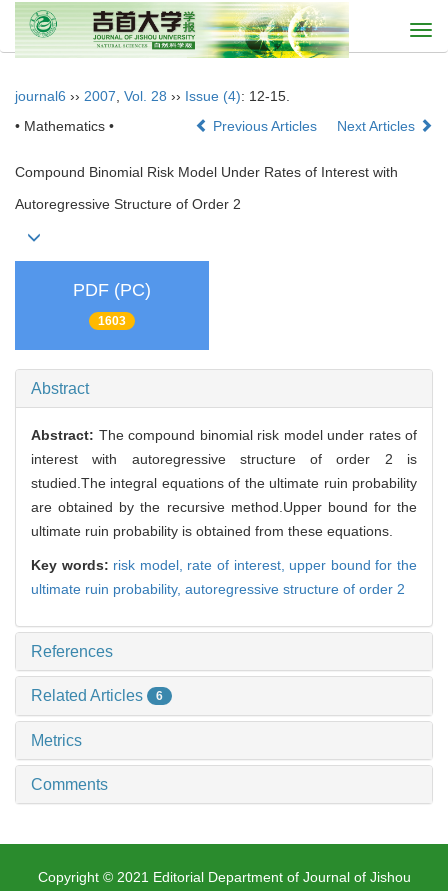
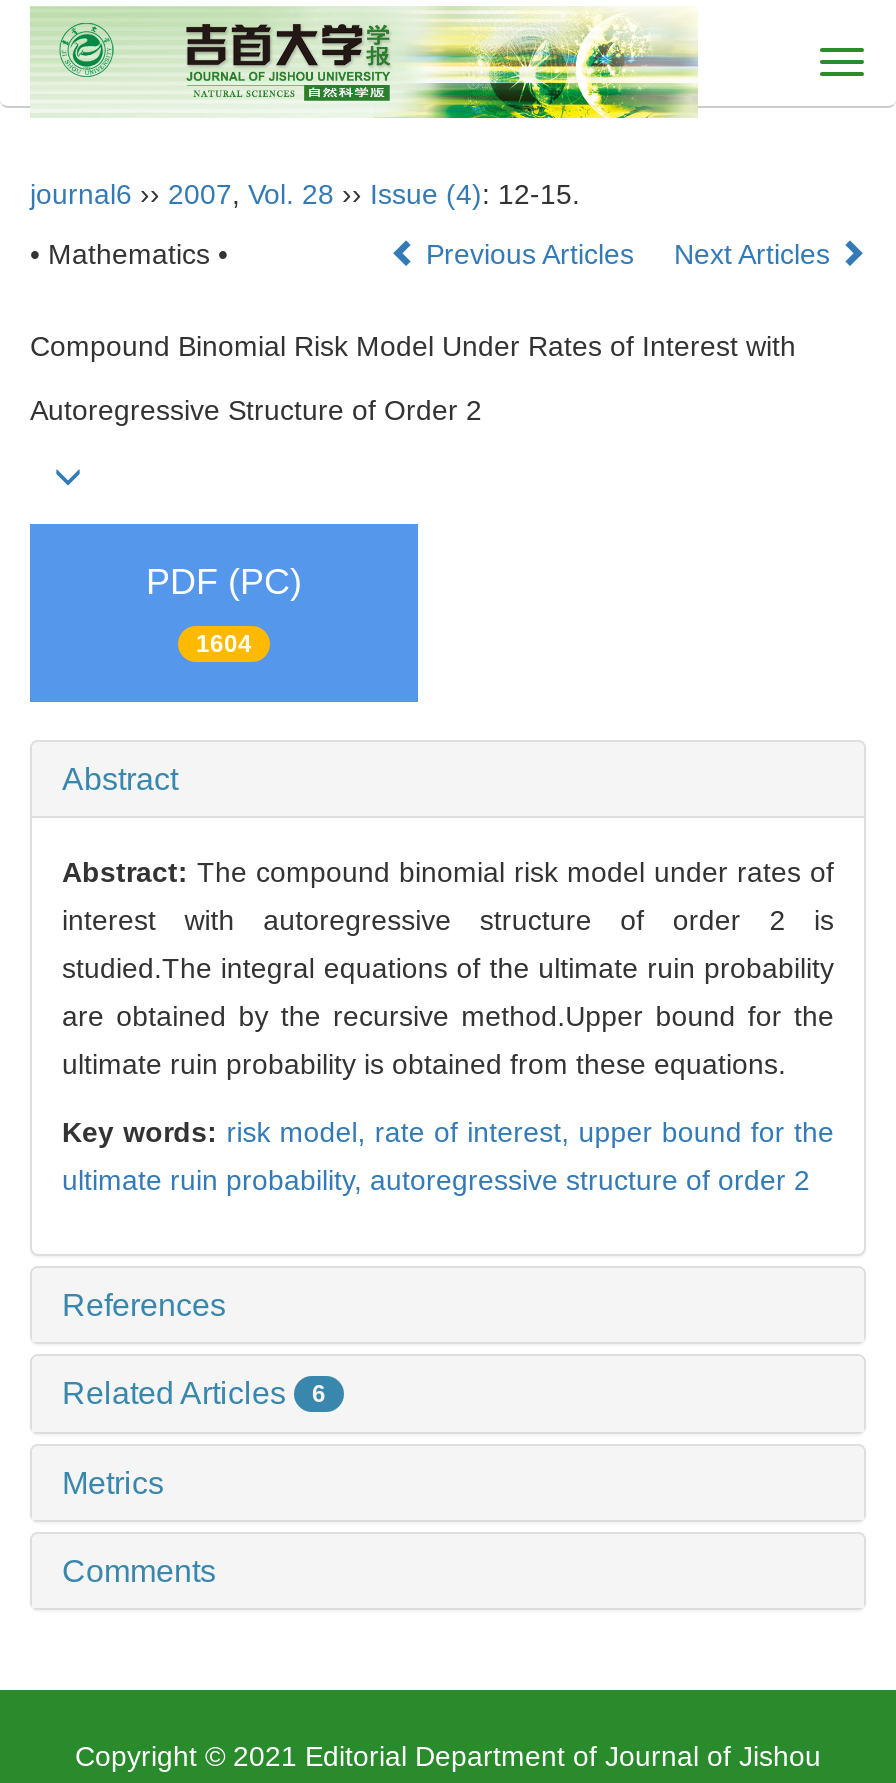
- 1603
+ 1604
